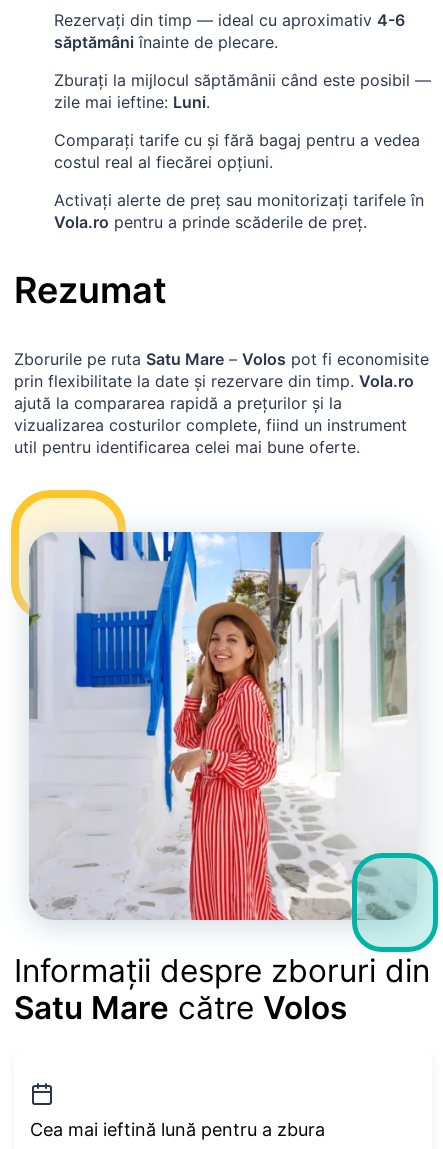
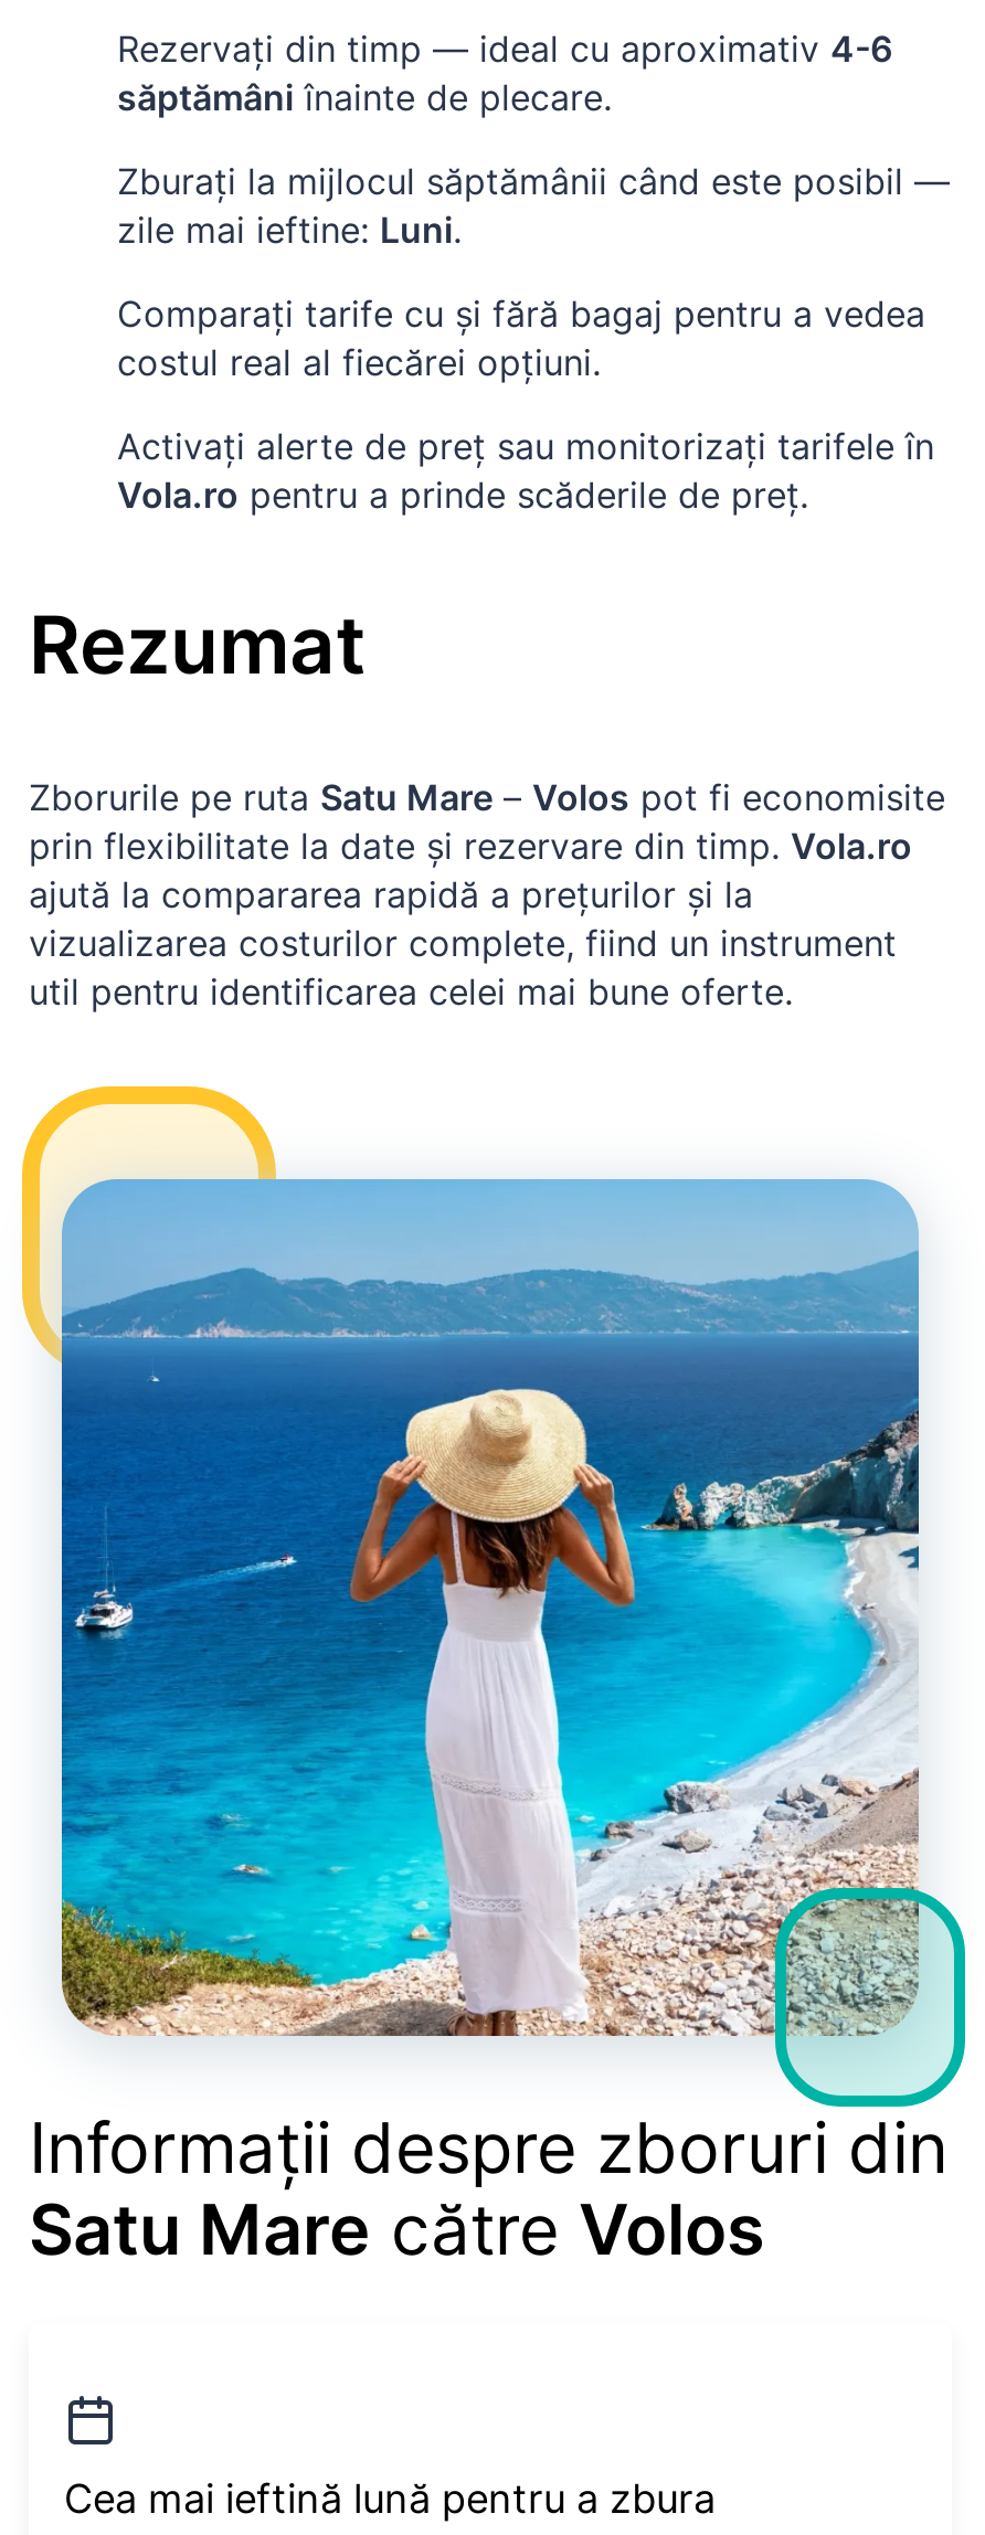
- [image]
+ [image]
